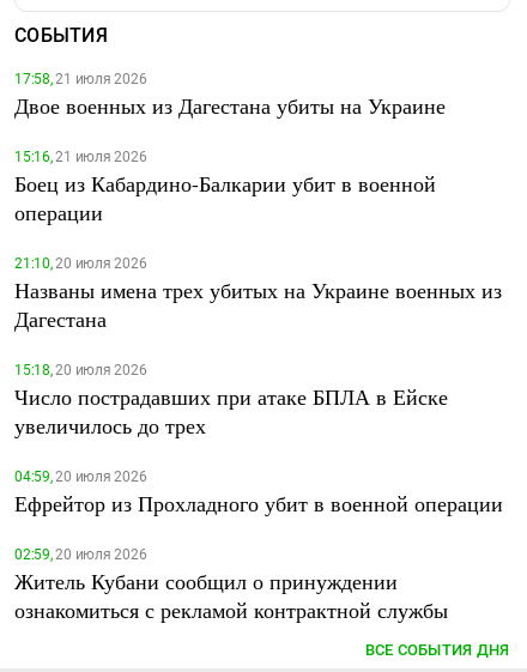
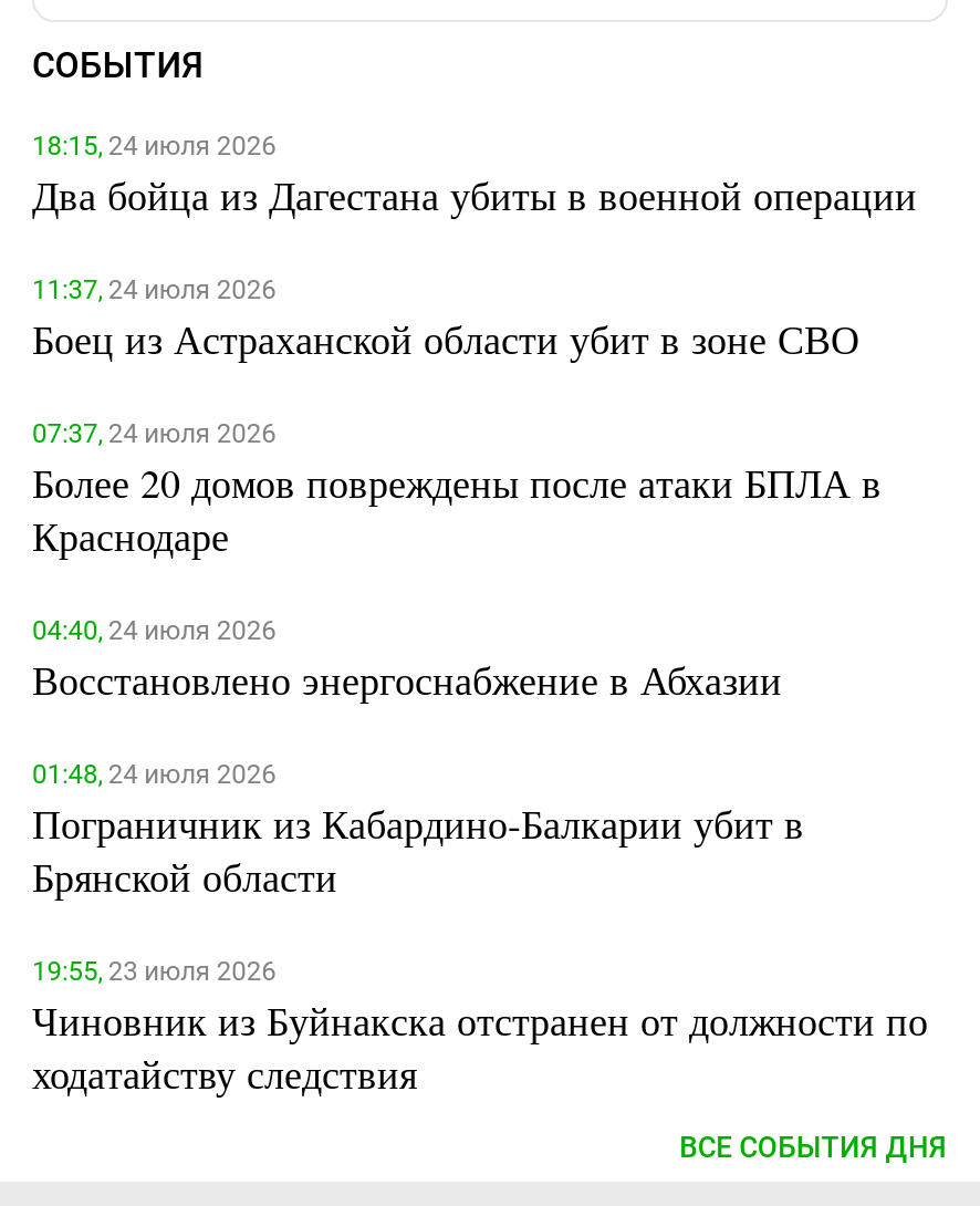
- 17:58, 21 июля 2026
- Двое военных из Дагестана убиты на Украине
+ 18:15, 24 июля 2026
+ Два бойца из Дагестана убиты в военной операции

- 15:16, 21 июля 2026
- Боец из Кабардино-Балкарии убит в военной
- операции
+ 11:37, 24 июля 2026
+ Боец из Астраханской области убит в зоне СВО

- 21:10, 20 июля 2026
- Названы имена трех убитых на Украине военных из
- Дагестана
+ 07:37, 24 июля 2026
+ Более 20 домов повреждены после атаки БПЛА в
+ Краснодаре

- 15:18, 20 июля 2026
- Число пострадавших при атаке БПЛА в Ейске
- увеличилось до трех
+ 04:40, 24 июля 2026
+ Восстановлено энергоснабжение в Абхазии

- 04:59, 20 июля 2026
- Ефрейтор из Прохладного убит в военной операции
+ 01:48, 24 июля 2026
+ Пограничник из Кабардино-Балкарии убит в
+ Брянской области

- 02:59, 20 июля 2026
- Житель Кубани сообщил о принуждении
- ознакомиться с рекламой контрактной службы
+ 19:55, 23 июля 2026
+ Чиновник из Буйнакска отстранен от должности по
+ ходатайству следствия
